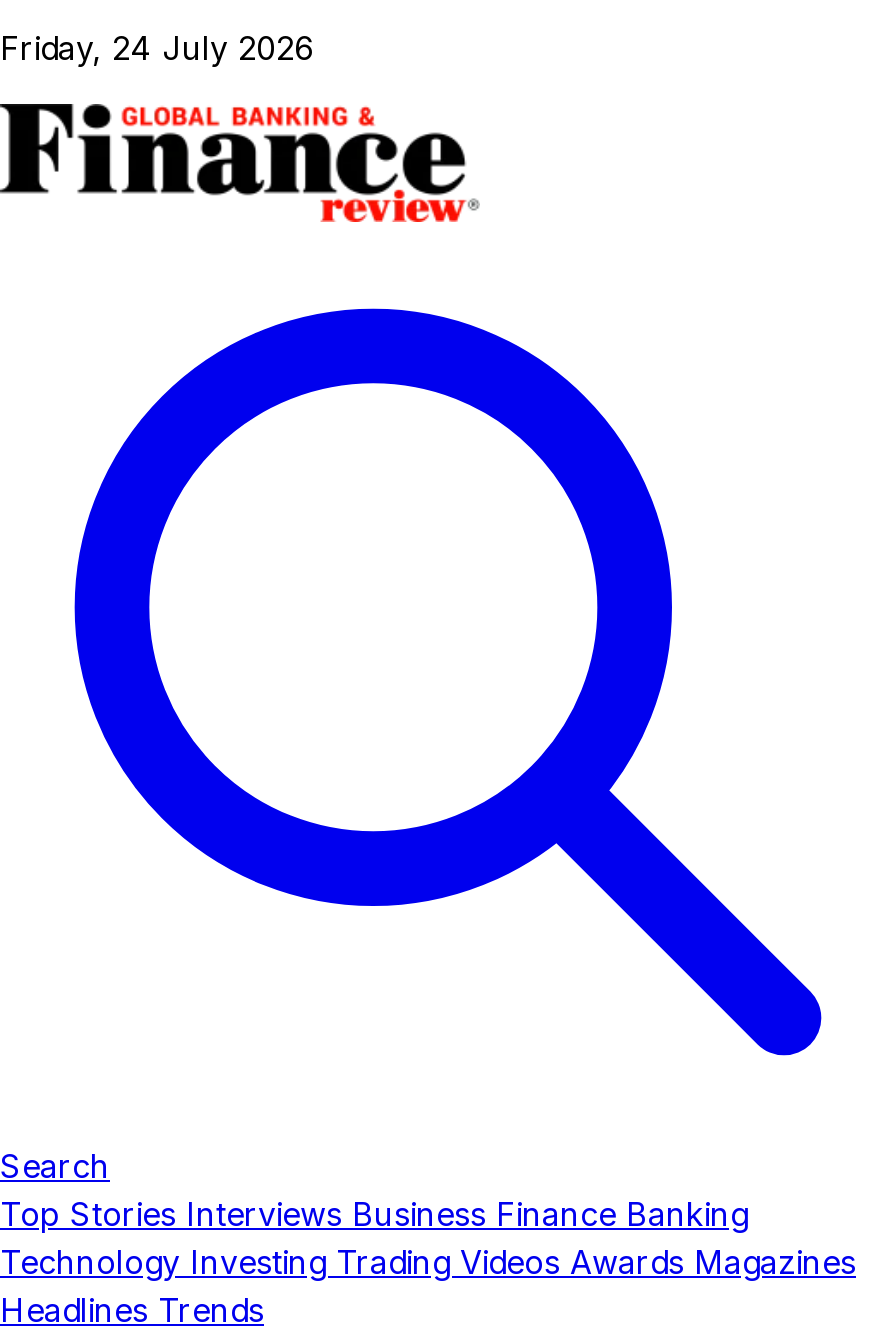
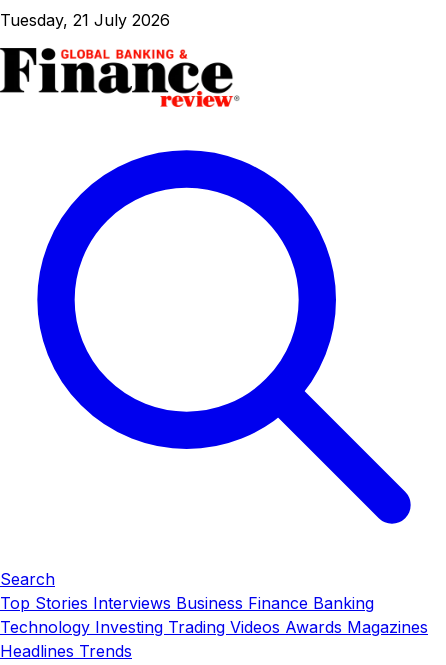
- Friday, 24 July 2026
+ Tuesday, 21 July 2026
